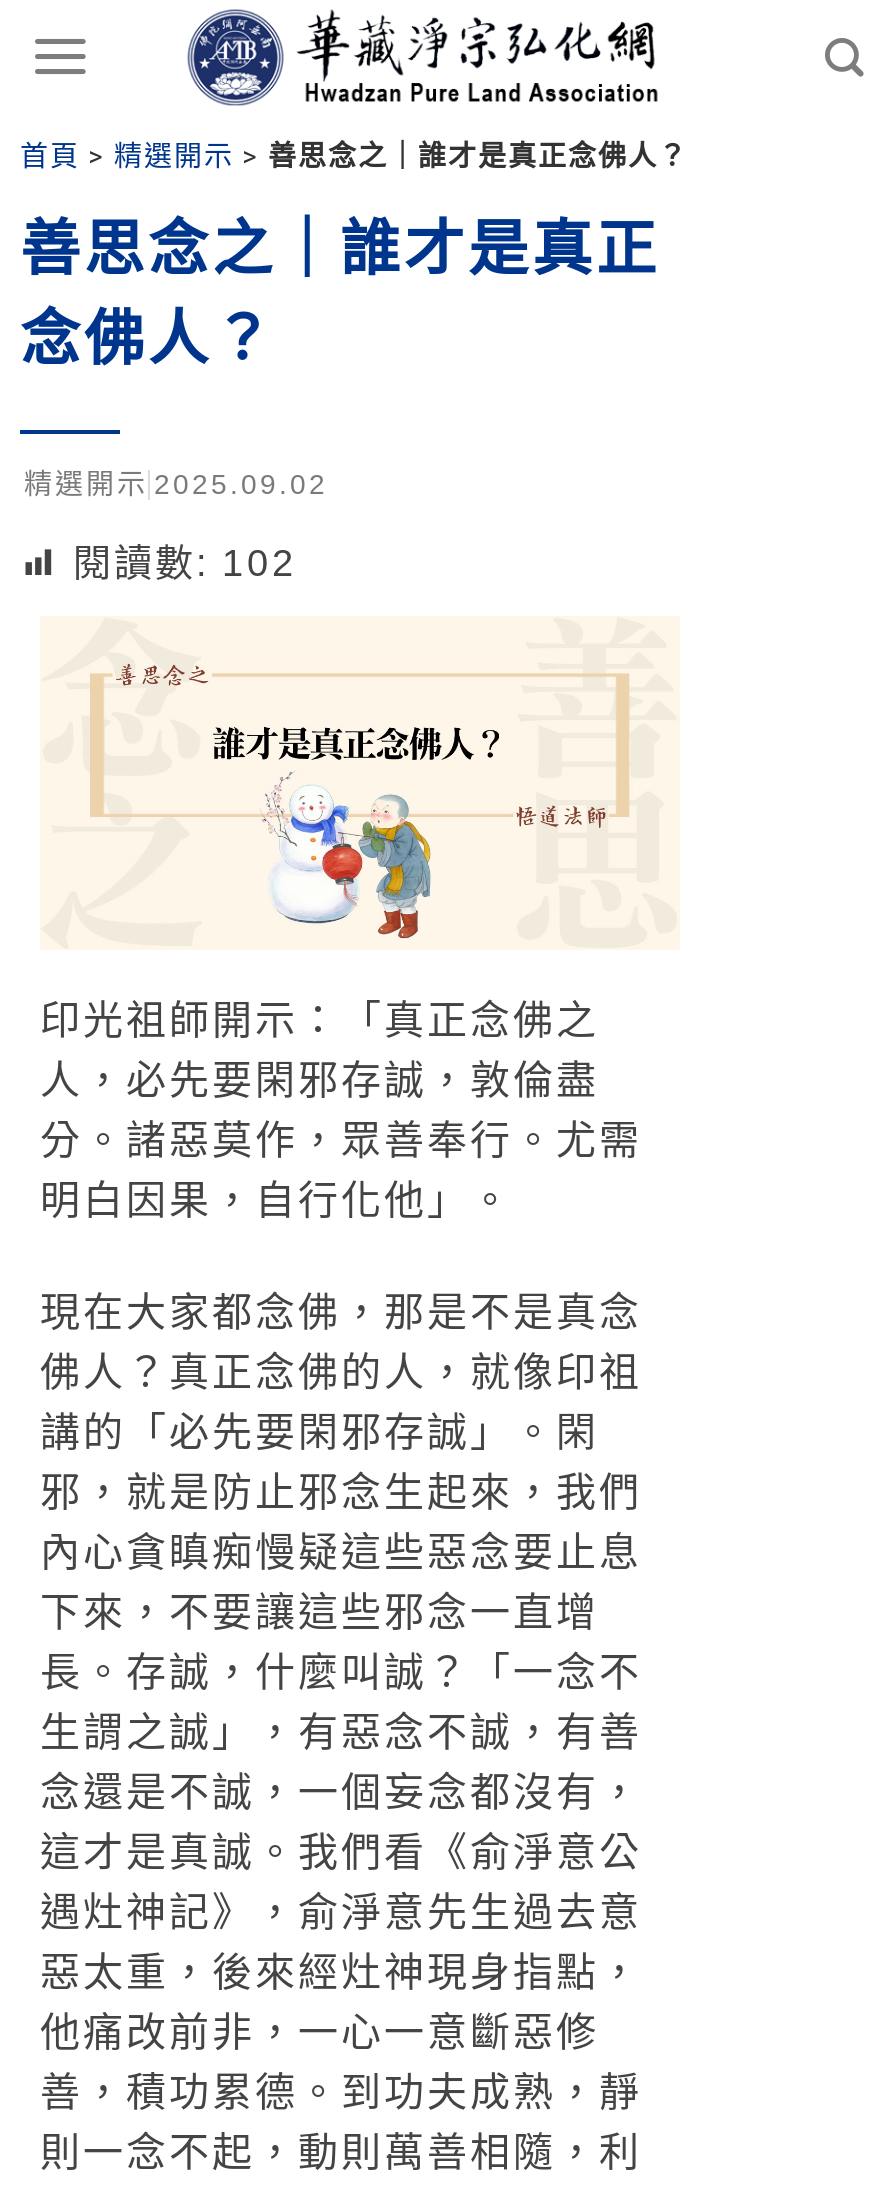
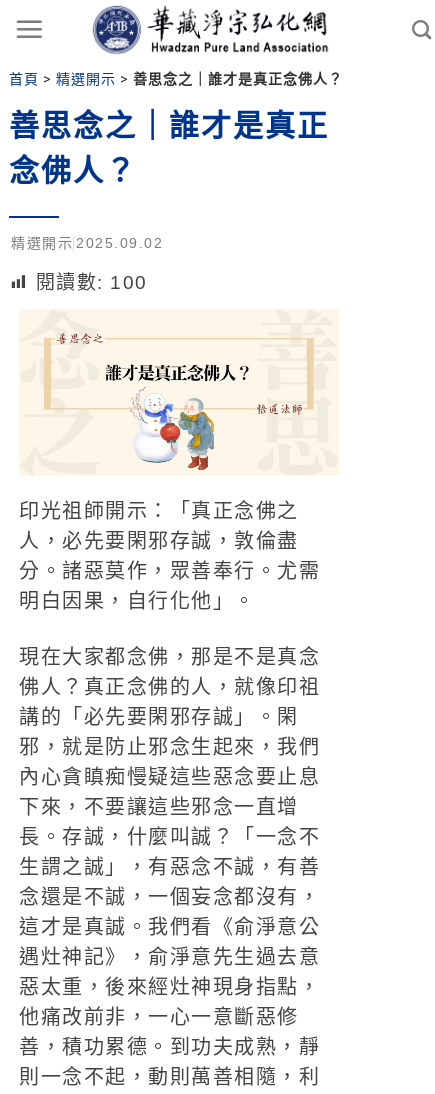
- 閱讀數: 102
+ 閱讀數: 100
